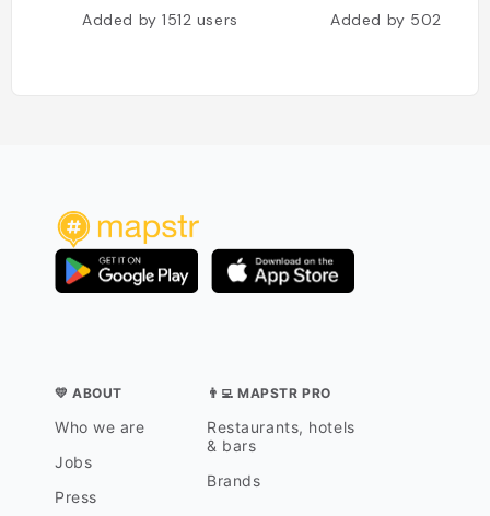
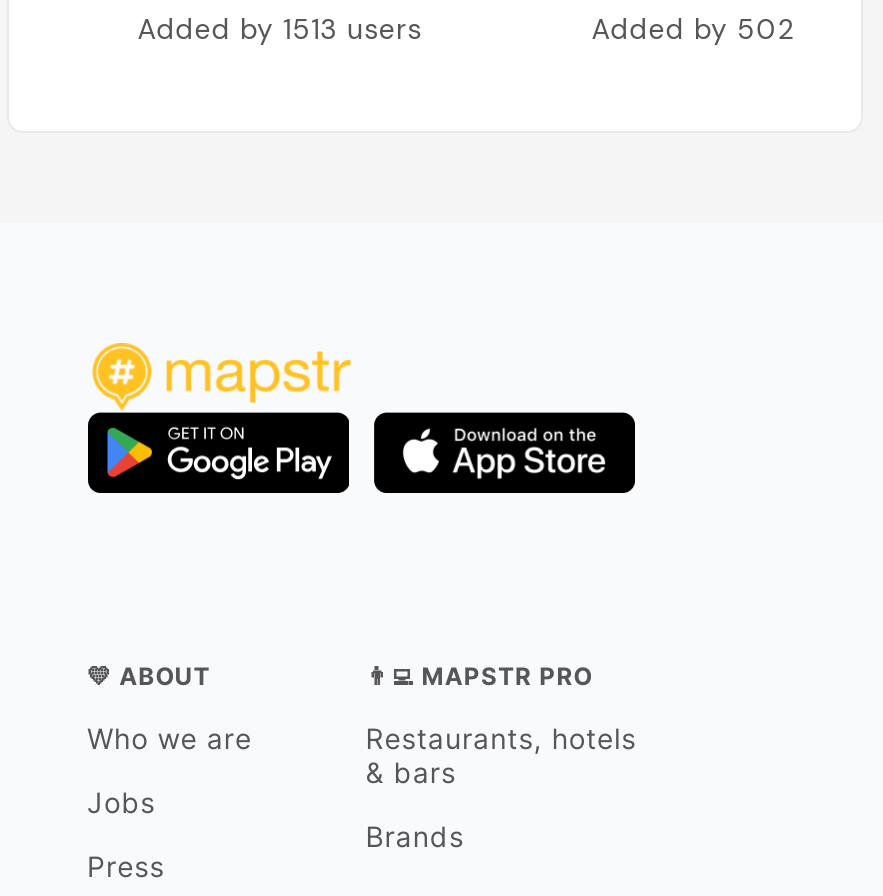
- Added by 1512 users
+ Added by 1513 users
